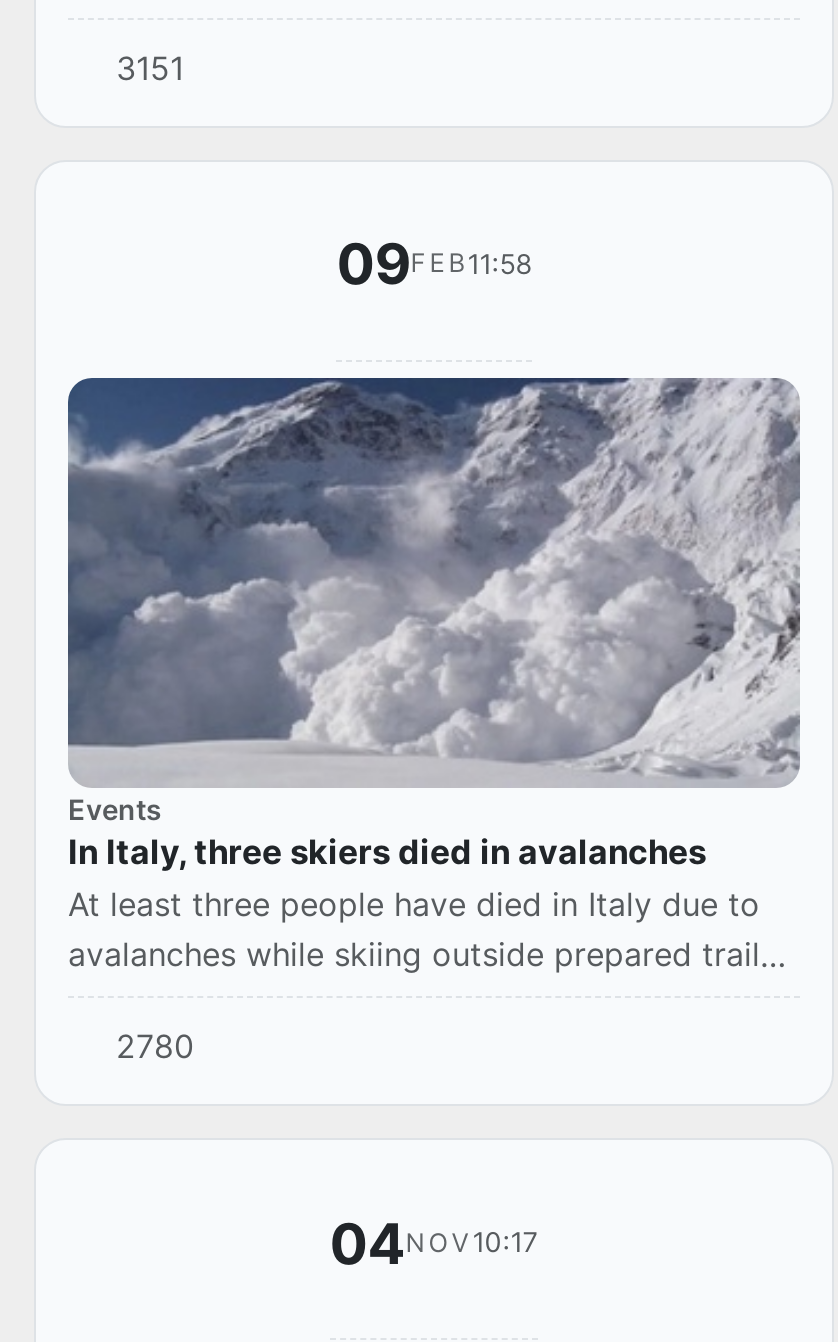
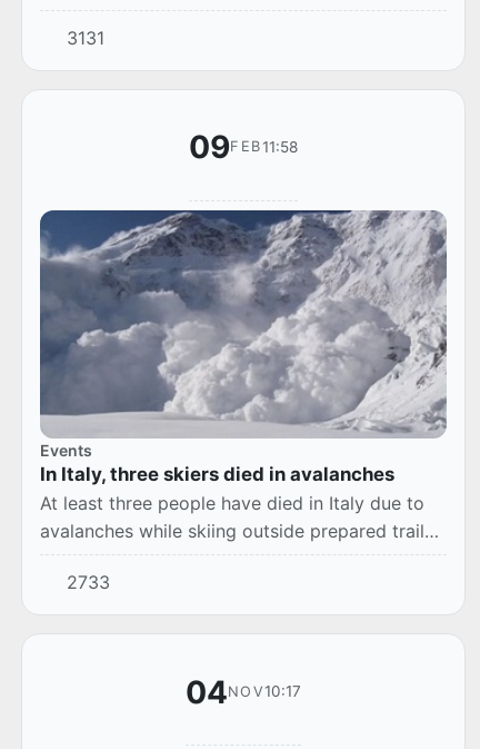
- 3151
+ 3131

- 2780
+ 2733
